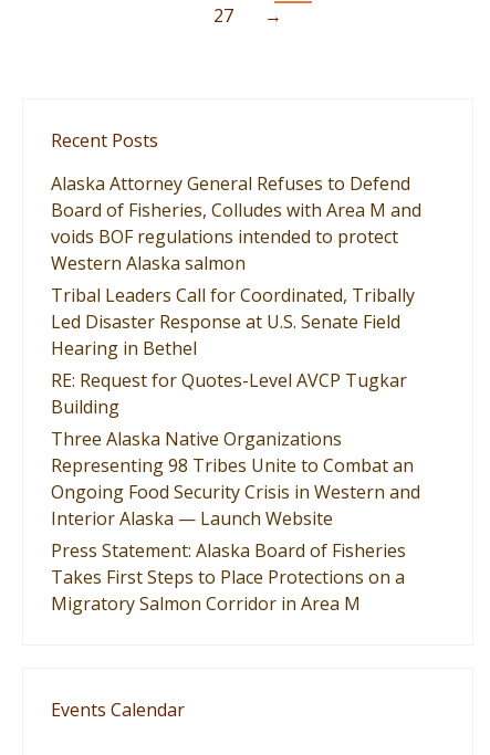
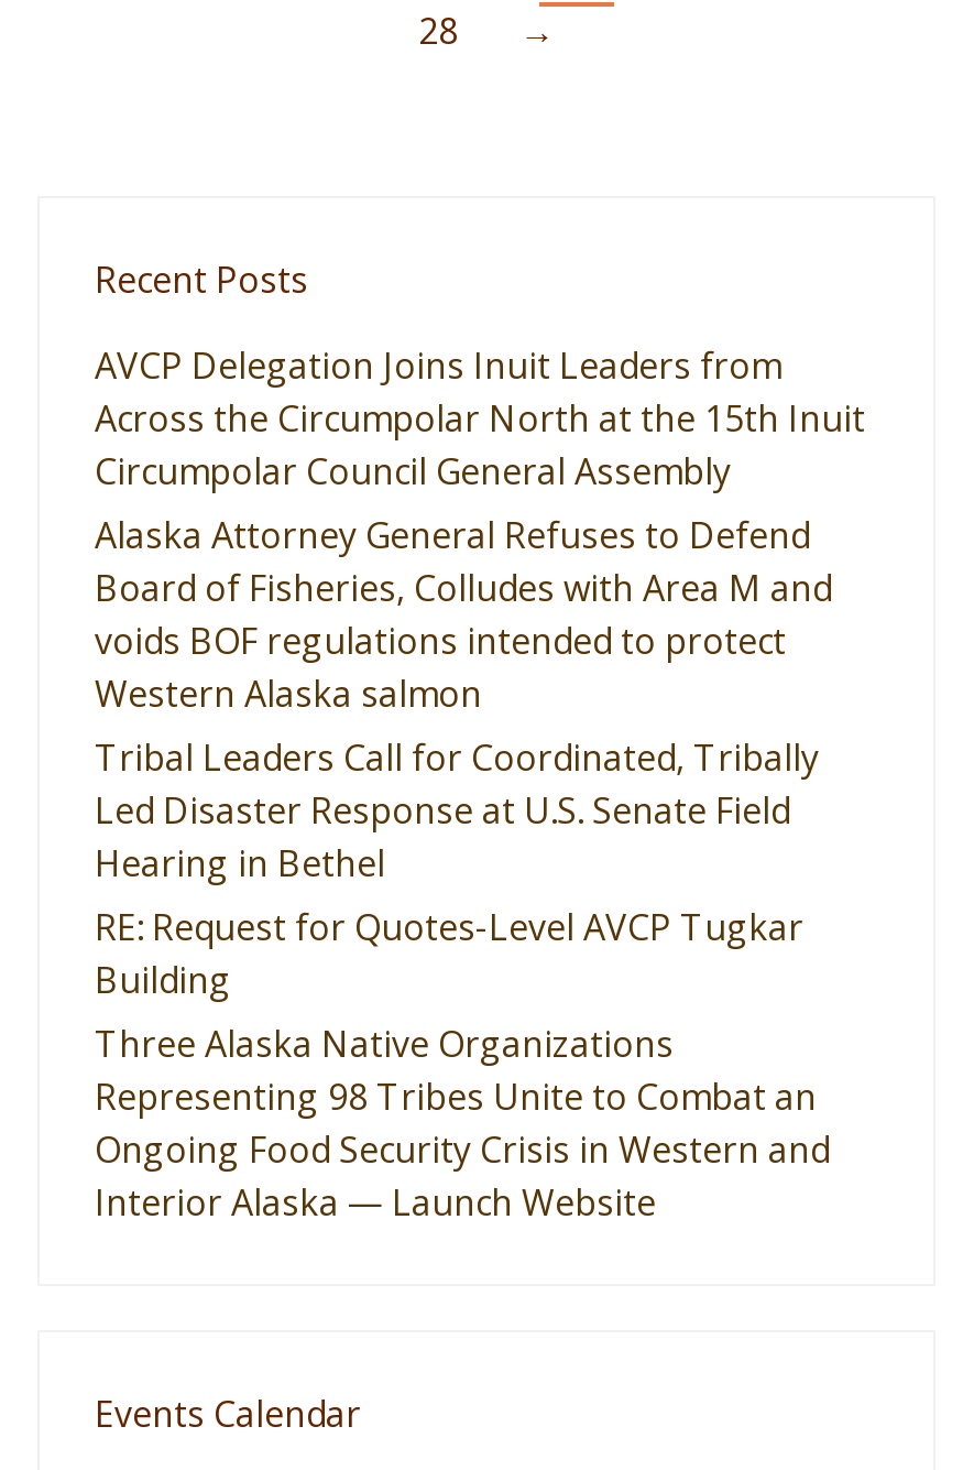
- 27
+ 28

+ AVCP Delegation Joins Inuit Leaders from
+ Across the Circumpolar North at the 15th Inuit
+ Circumpolar Council General Assembly

moved down: Alaska Attorney General Refuses to Defend | Board of Fisheries, Colludes with Area M and | voids BOF regulations intended to protect | ... | Ongoing Food Security Crisis in Western and | Interior Alaska — Launch Website

- Press Statement: Alaska Board of Fisheries
- Takes First Steps to Place Protections on a
- Migratory Salmon Corridor in Area M
